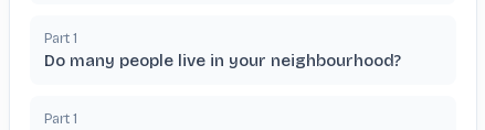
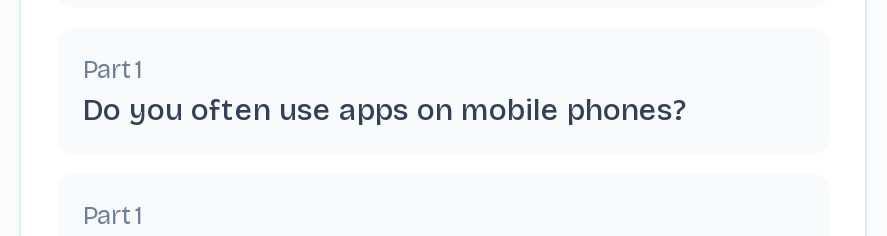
- Do many people live in your neighbourhood?
+ Do you often use apps on mobile phones?
